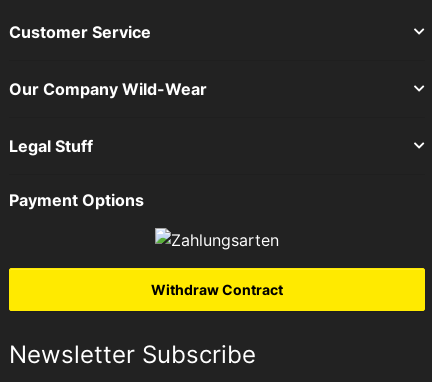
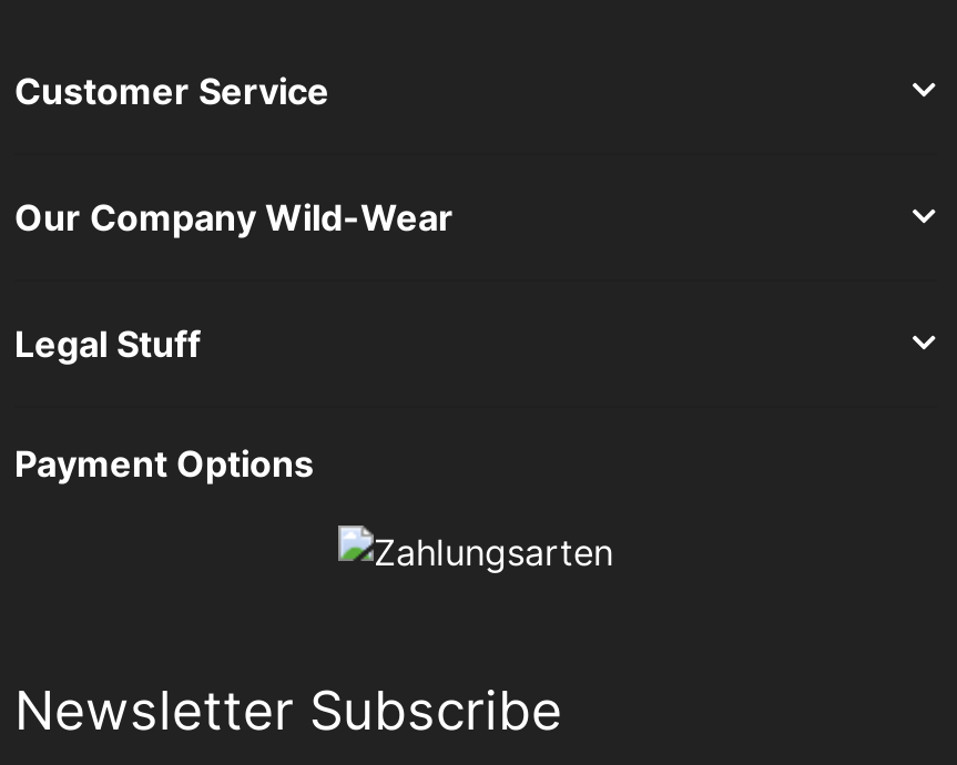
- Withdraw Contract
